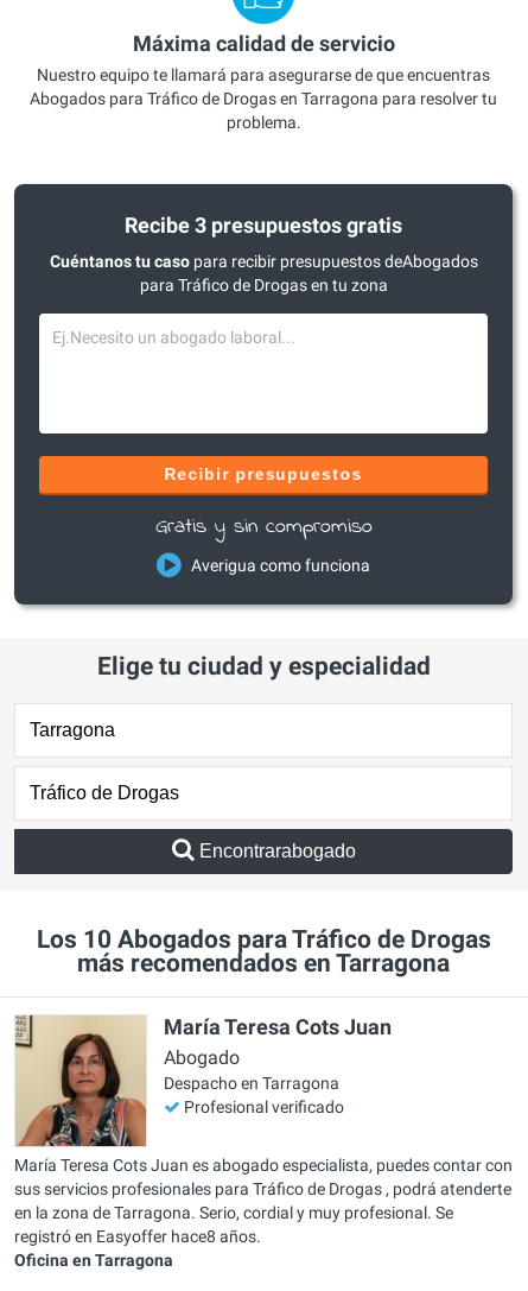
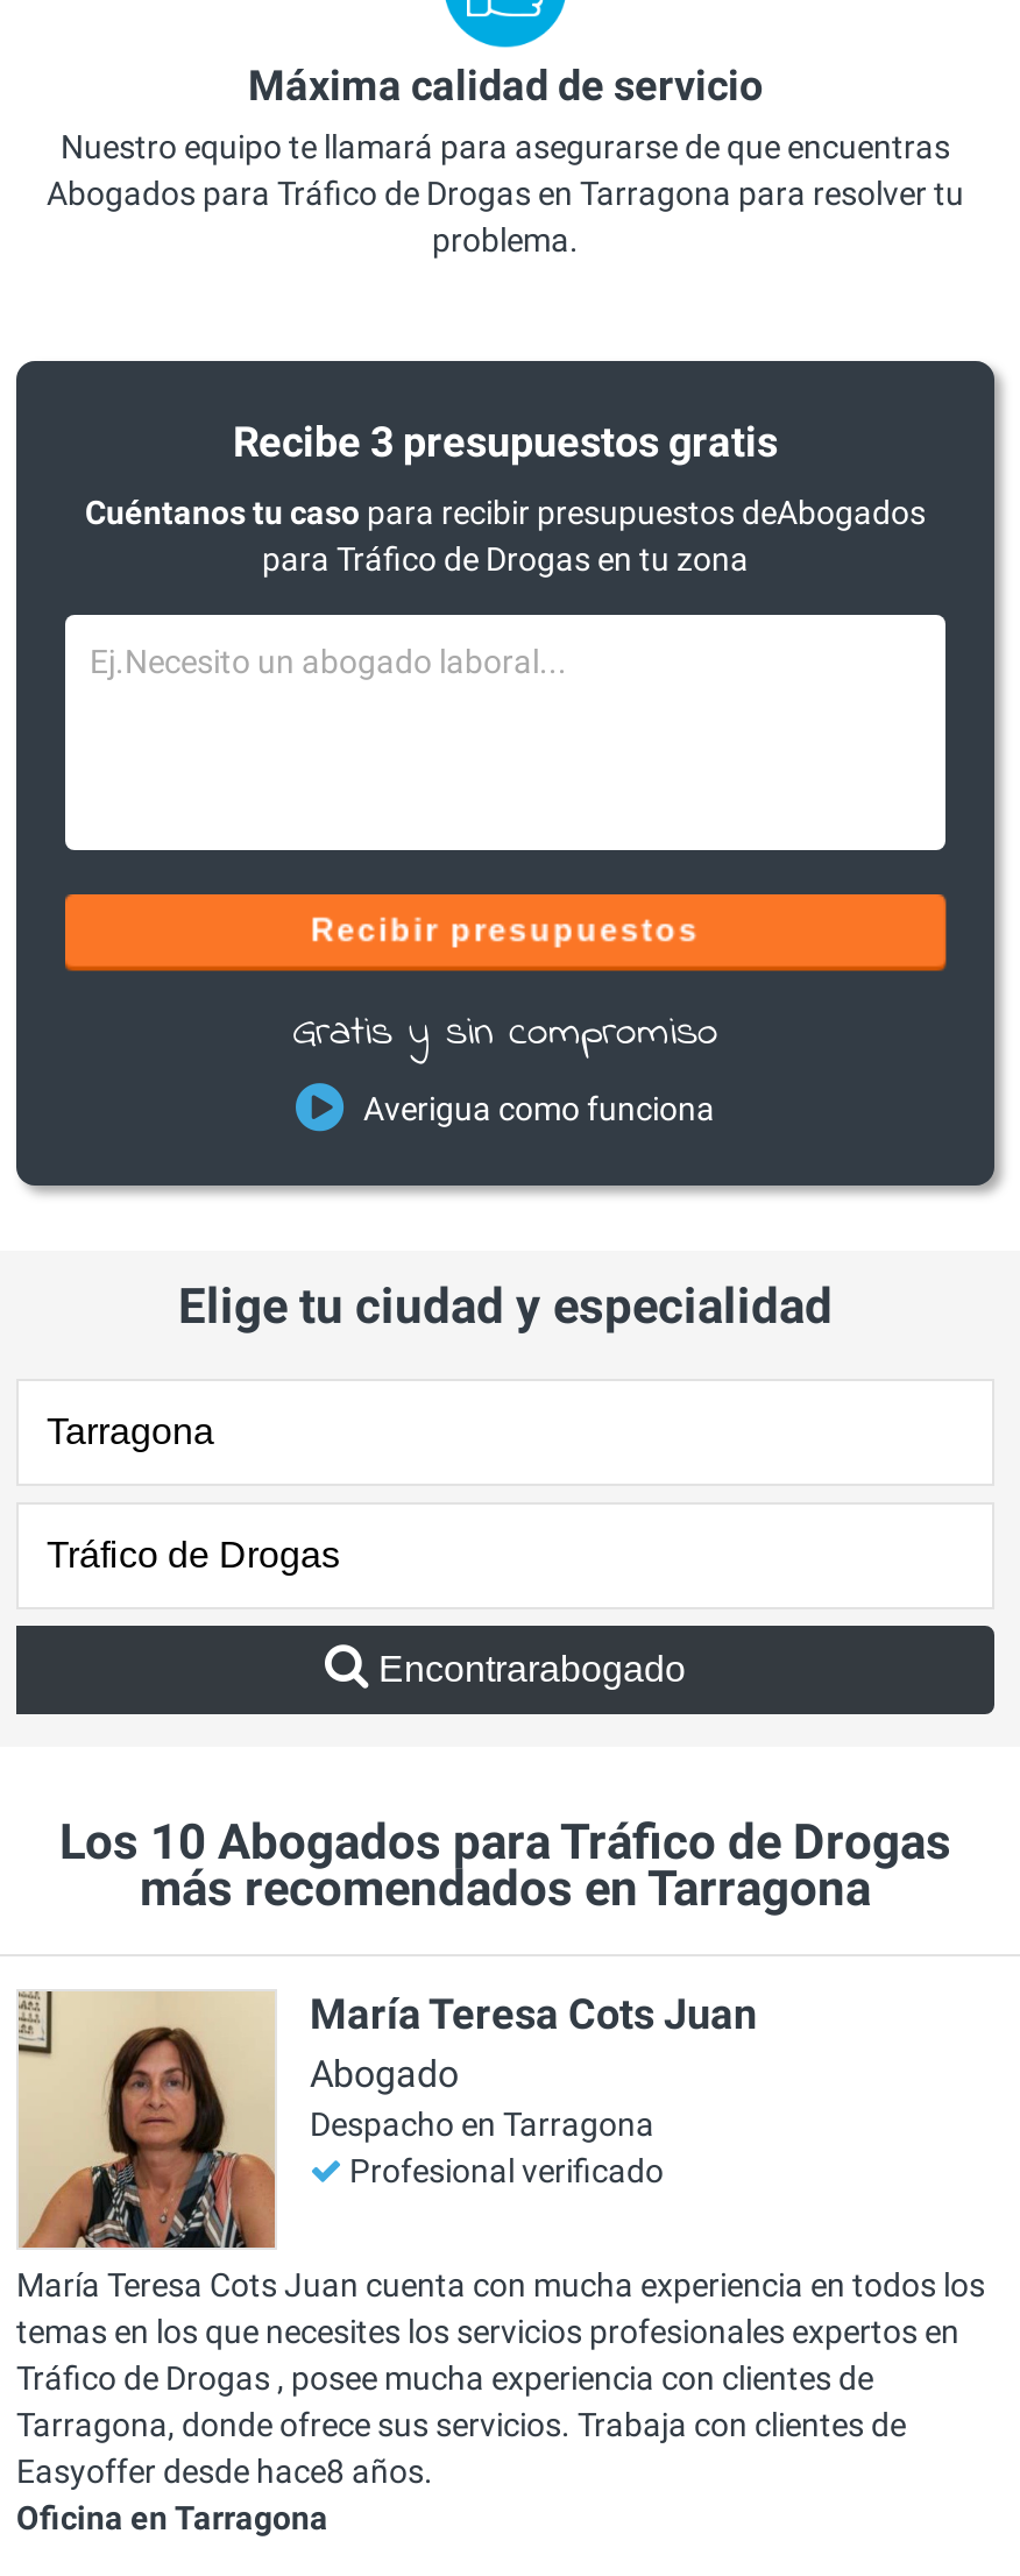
- María Teresa Cots Juan es abogado especialista, puedes contar con
- sus servicios profesionales para Tráfico de Drogas , podrá atenderte
- en la zona de Tarragona. Serio, cordial y muy profesional. Se
- registró en Easyoffer hace8 años.
+ María Teresa Cots Juan cuenta con mucha experiencia en todos los
+ temas en los que necesites los servicios profesionales expertos en
+ Tráfico de Drogas , posee mucha experiencia con clientes de
+ Tarragona, donde ofrece sus servicios. Trabaja con clientes de
+ Easyoffer desde hace8 años.
